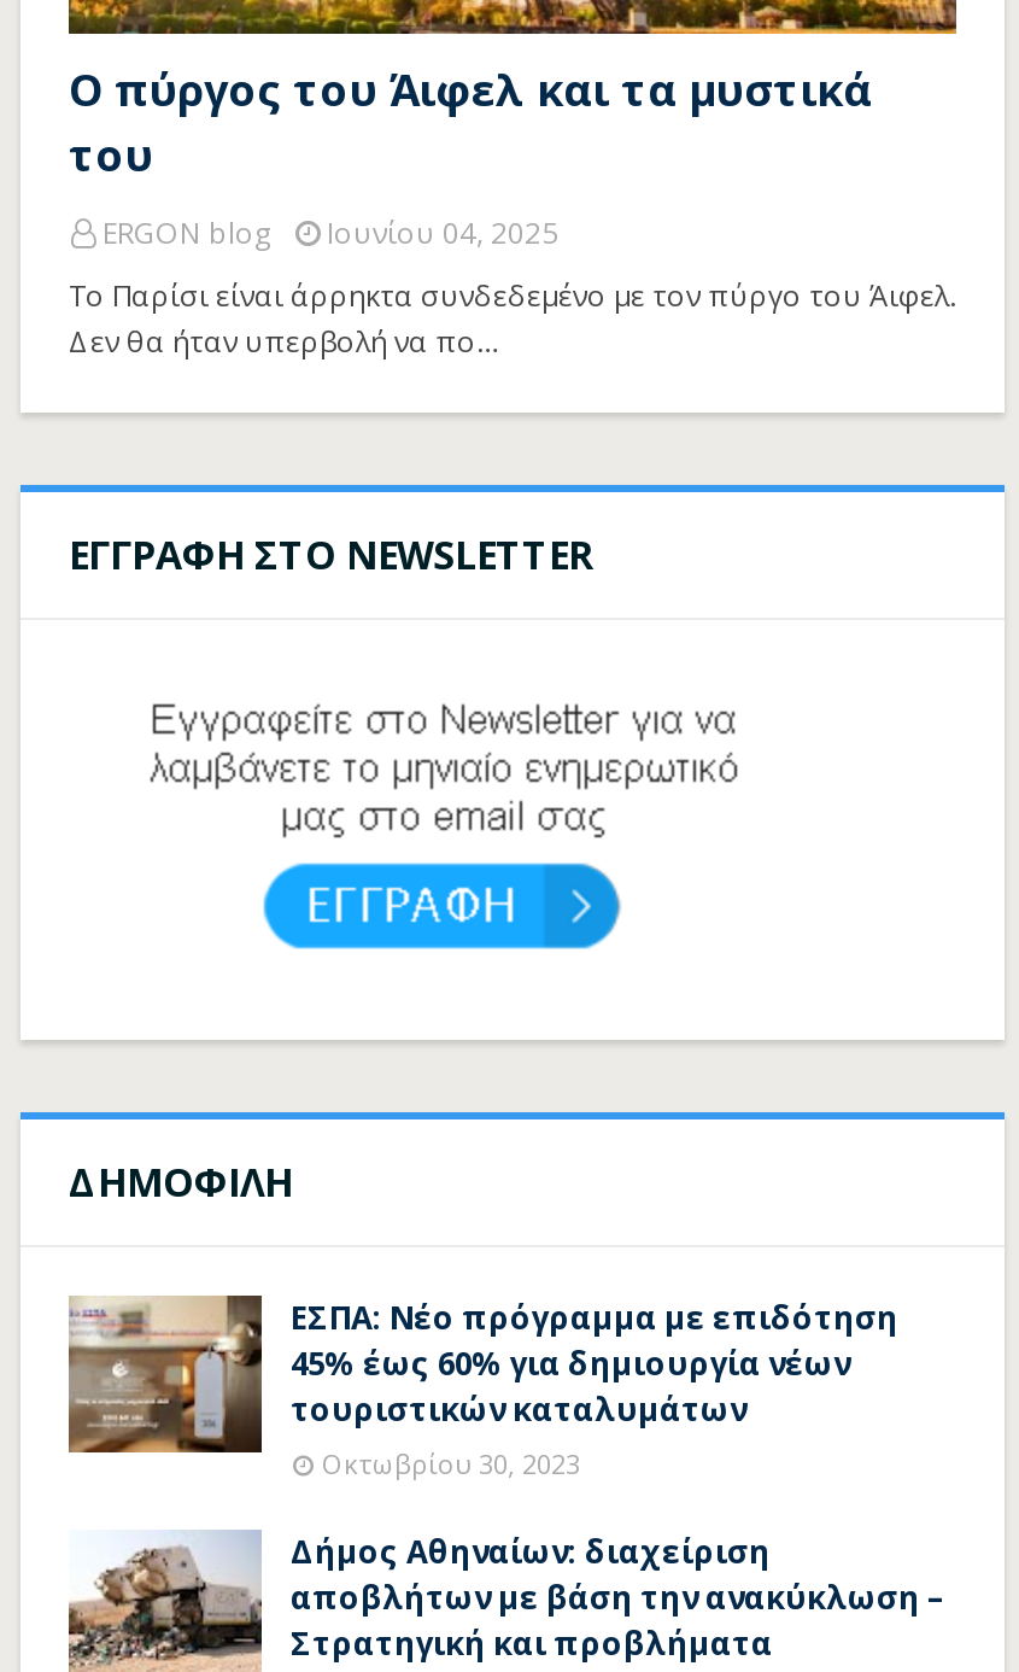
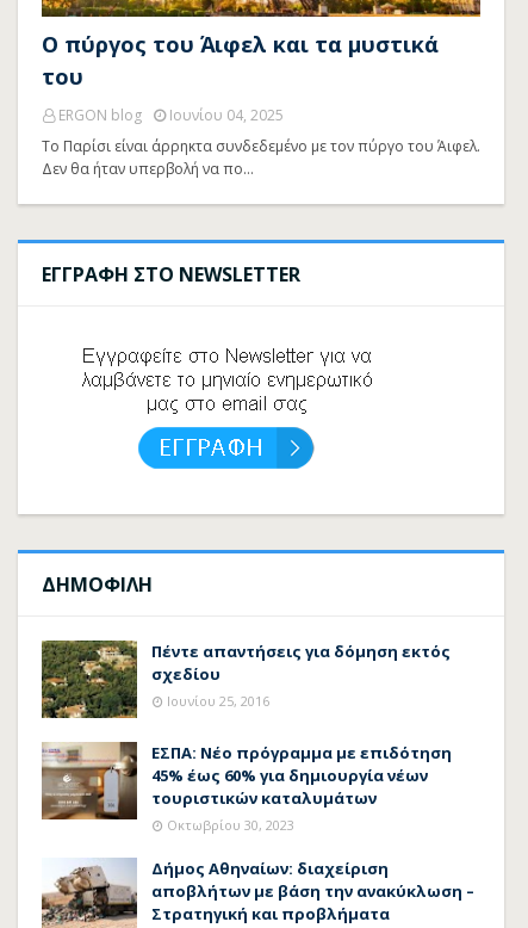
+ [image]
+ Πέντε απαντήσεις για δόμηση εκτός
+ σχεδίου
+ Ιουνίου 25, 2016
